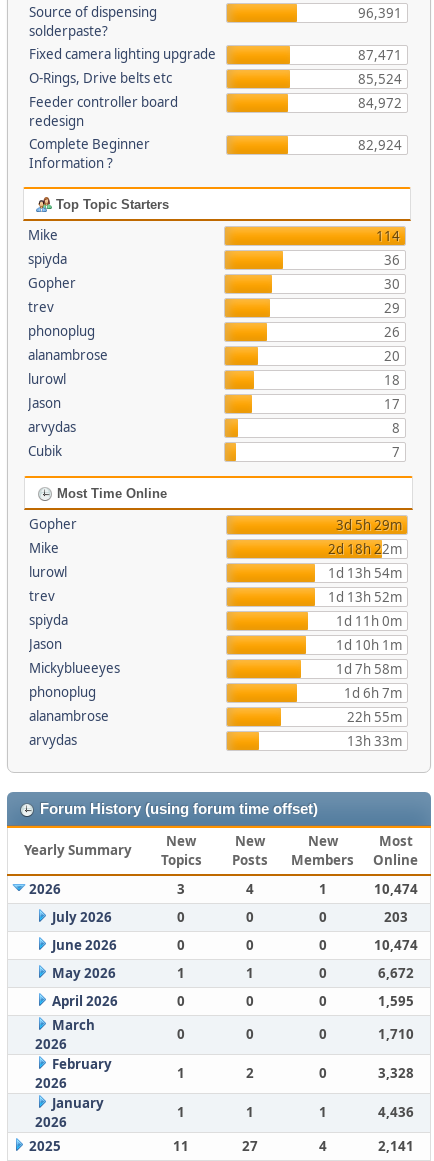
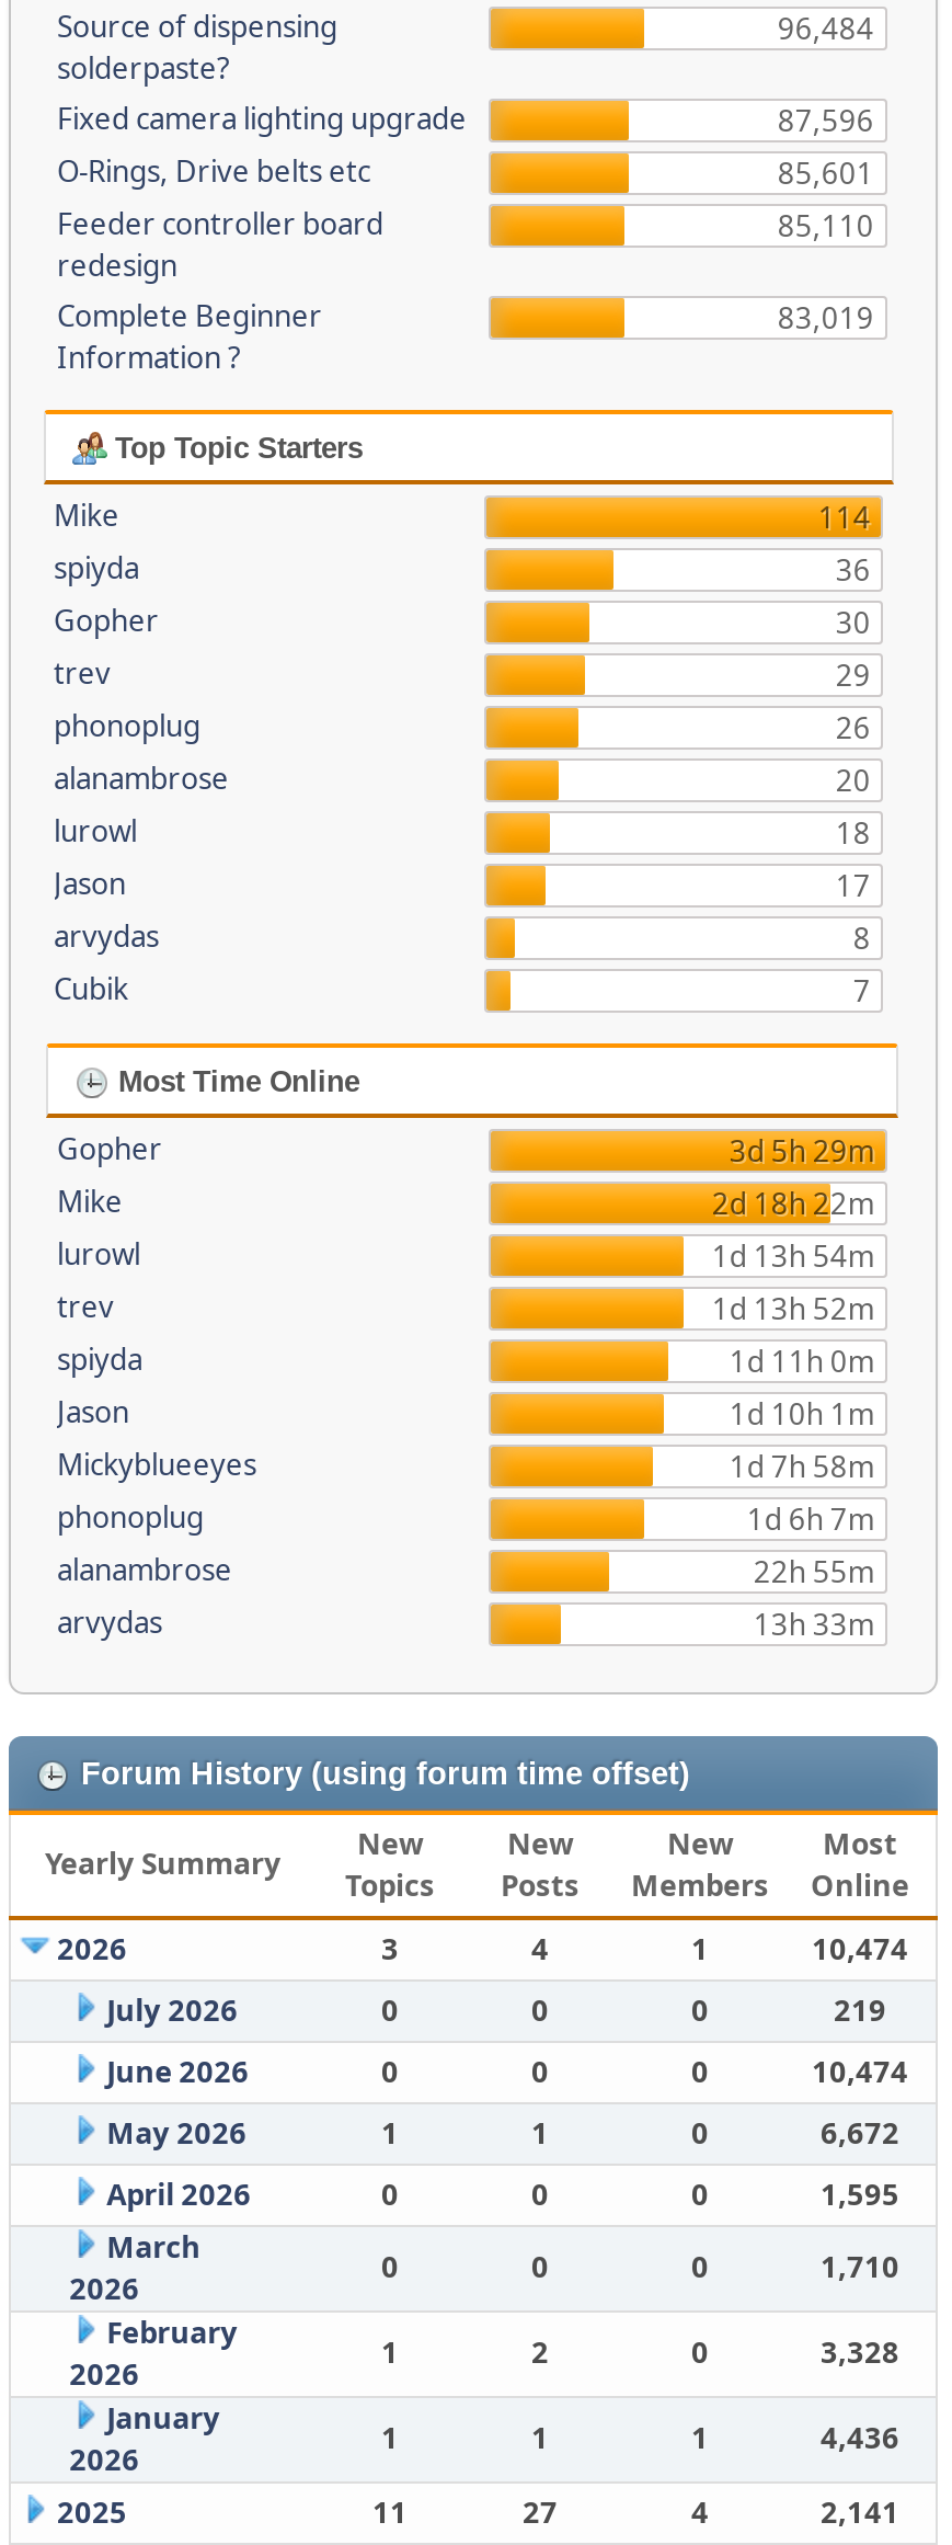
- 96,391
+ 96,484

- 87,471
+ 87,596

- 85,524
+ 85,601

- 84,972
+ 85,110

- 82,924
+ 83,019

- 203
+ 219
